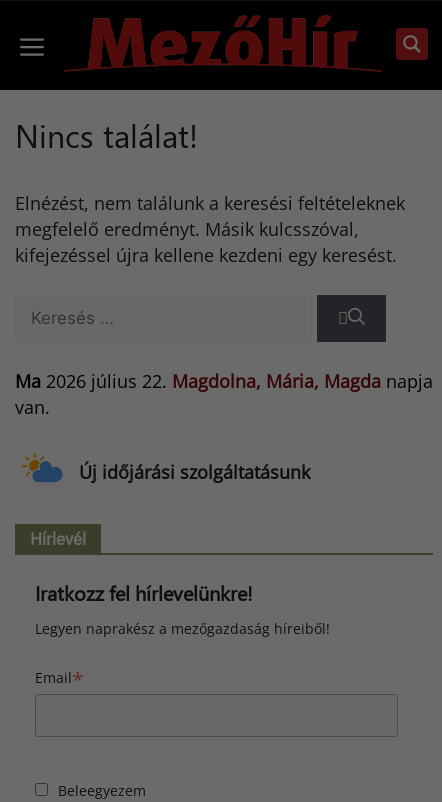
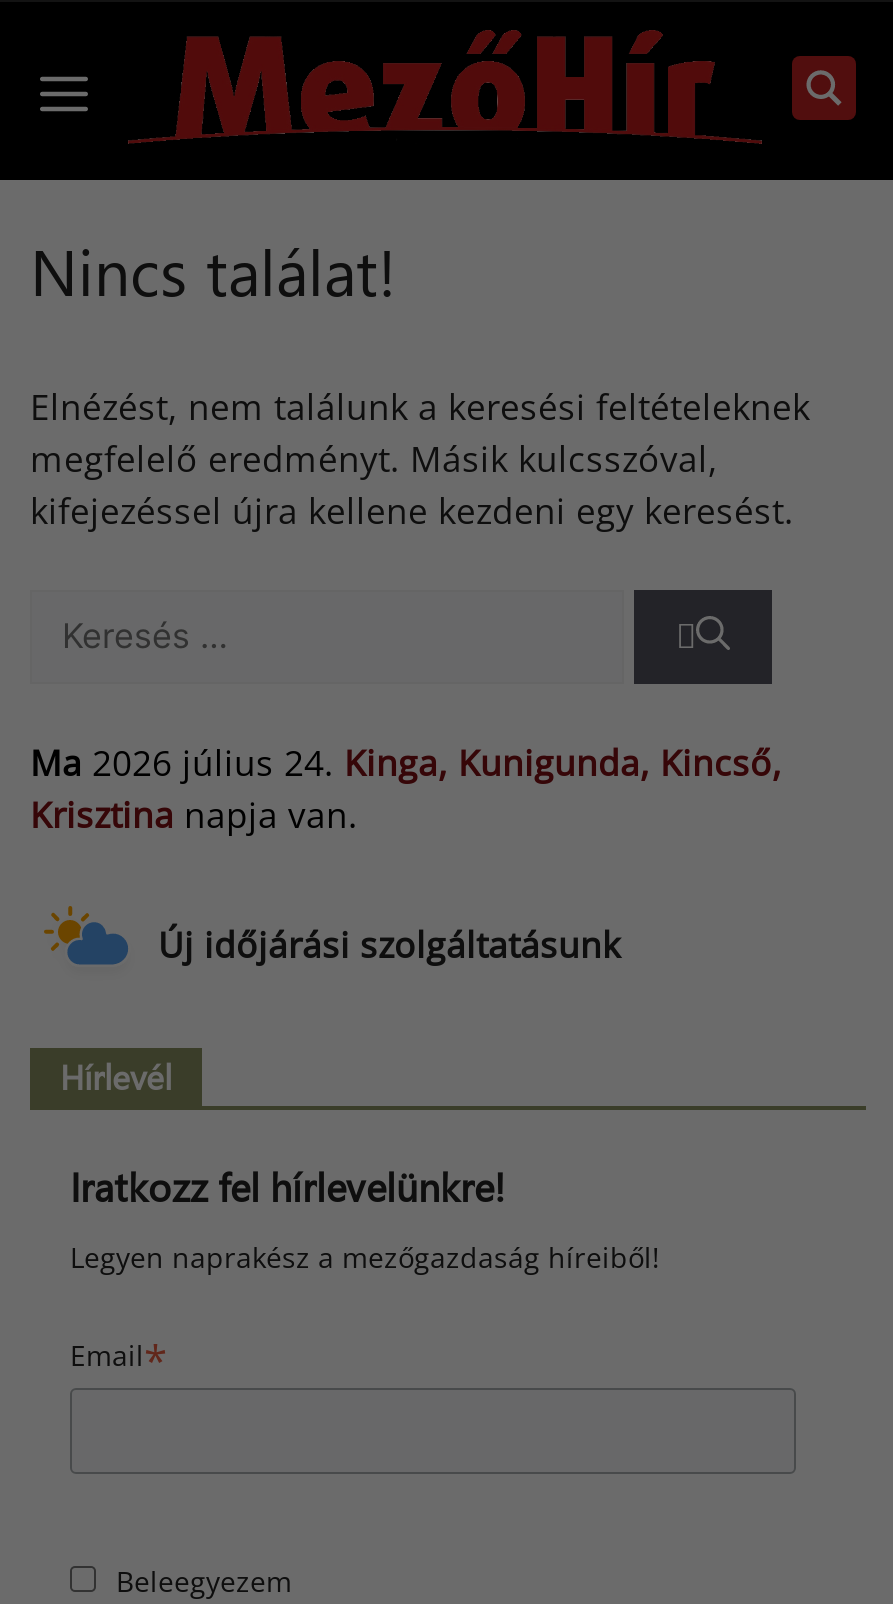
- Ma 2026 július 22. Magdolna, Mária, Magda napja
- van.
+ Ma 2026 július 24. Kinga, Kunigunda, Kincső,
+ Krisztina napja van.
